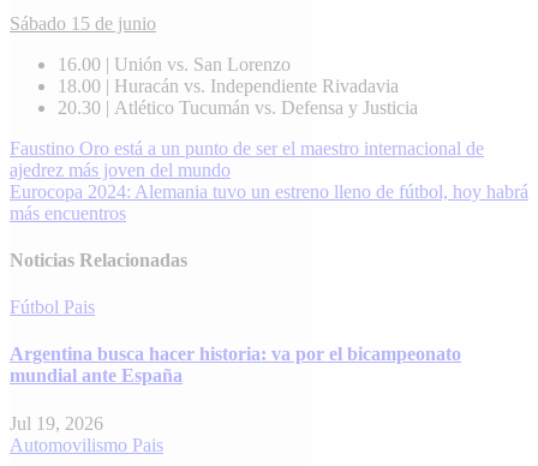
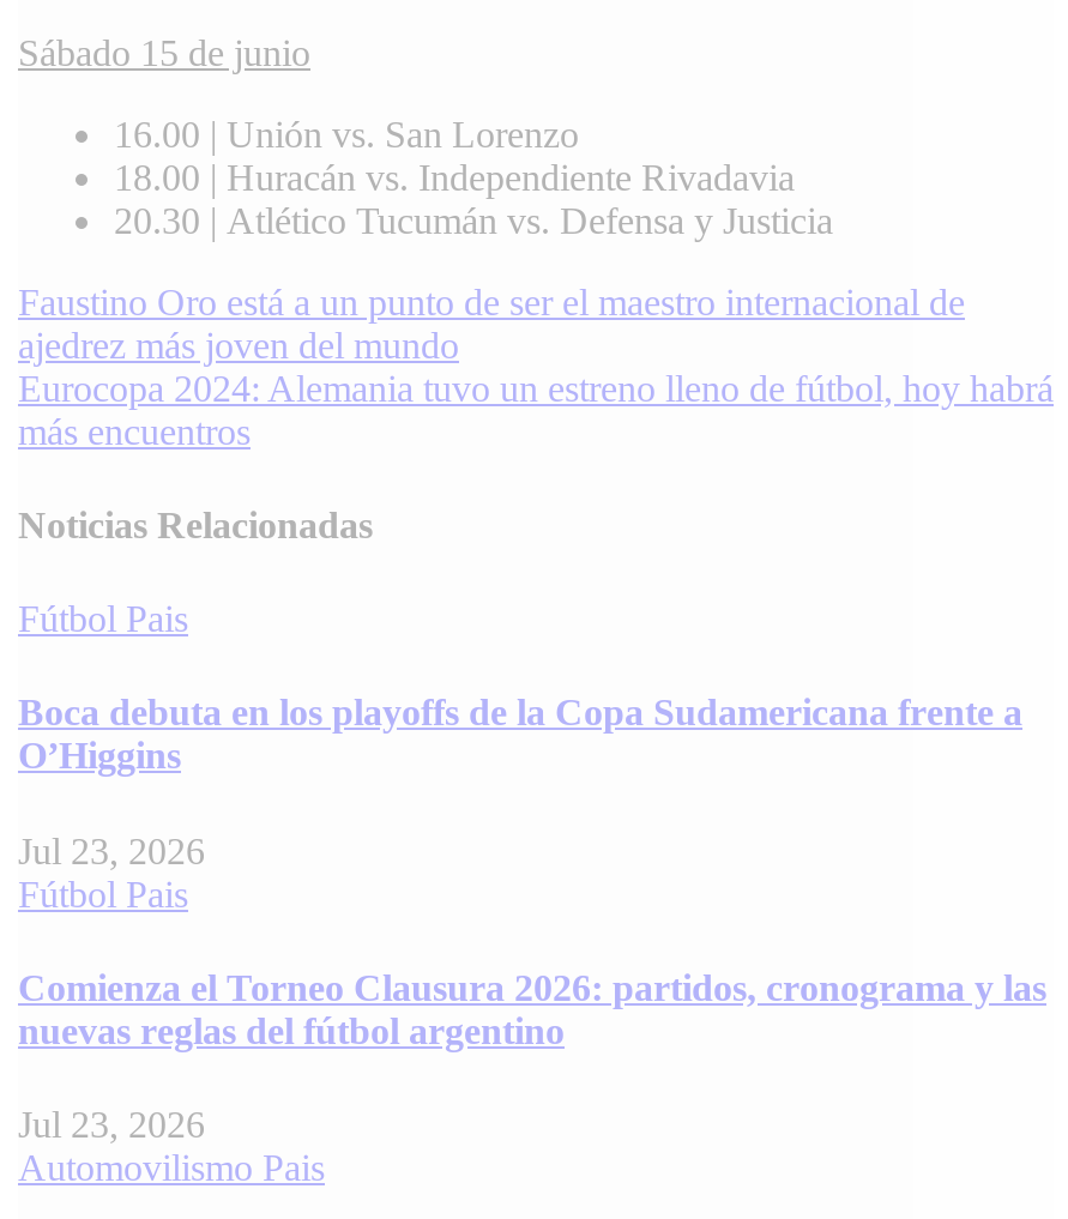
- Argentina busca hacer historia: va por el bicampeonato
- mundial ante España
- Jul 19, 2026
+ Boca debuta en los playoffs de la Copa Sudamericana frente a
+ O’Higgins
+ Jul 23, 2026
+ Fútbol Pais
+ Comienza el Torneo Clausura 2026: partidos, cronograma y las
+ nuevas reglas del fútbol argentino
+ Jul 23, 2026
